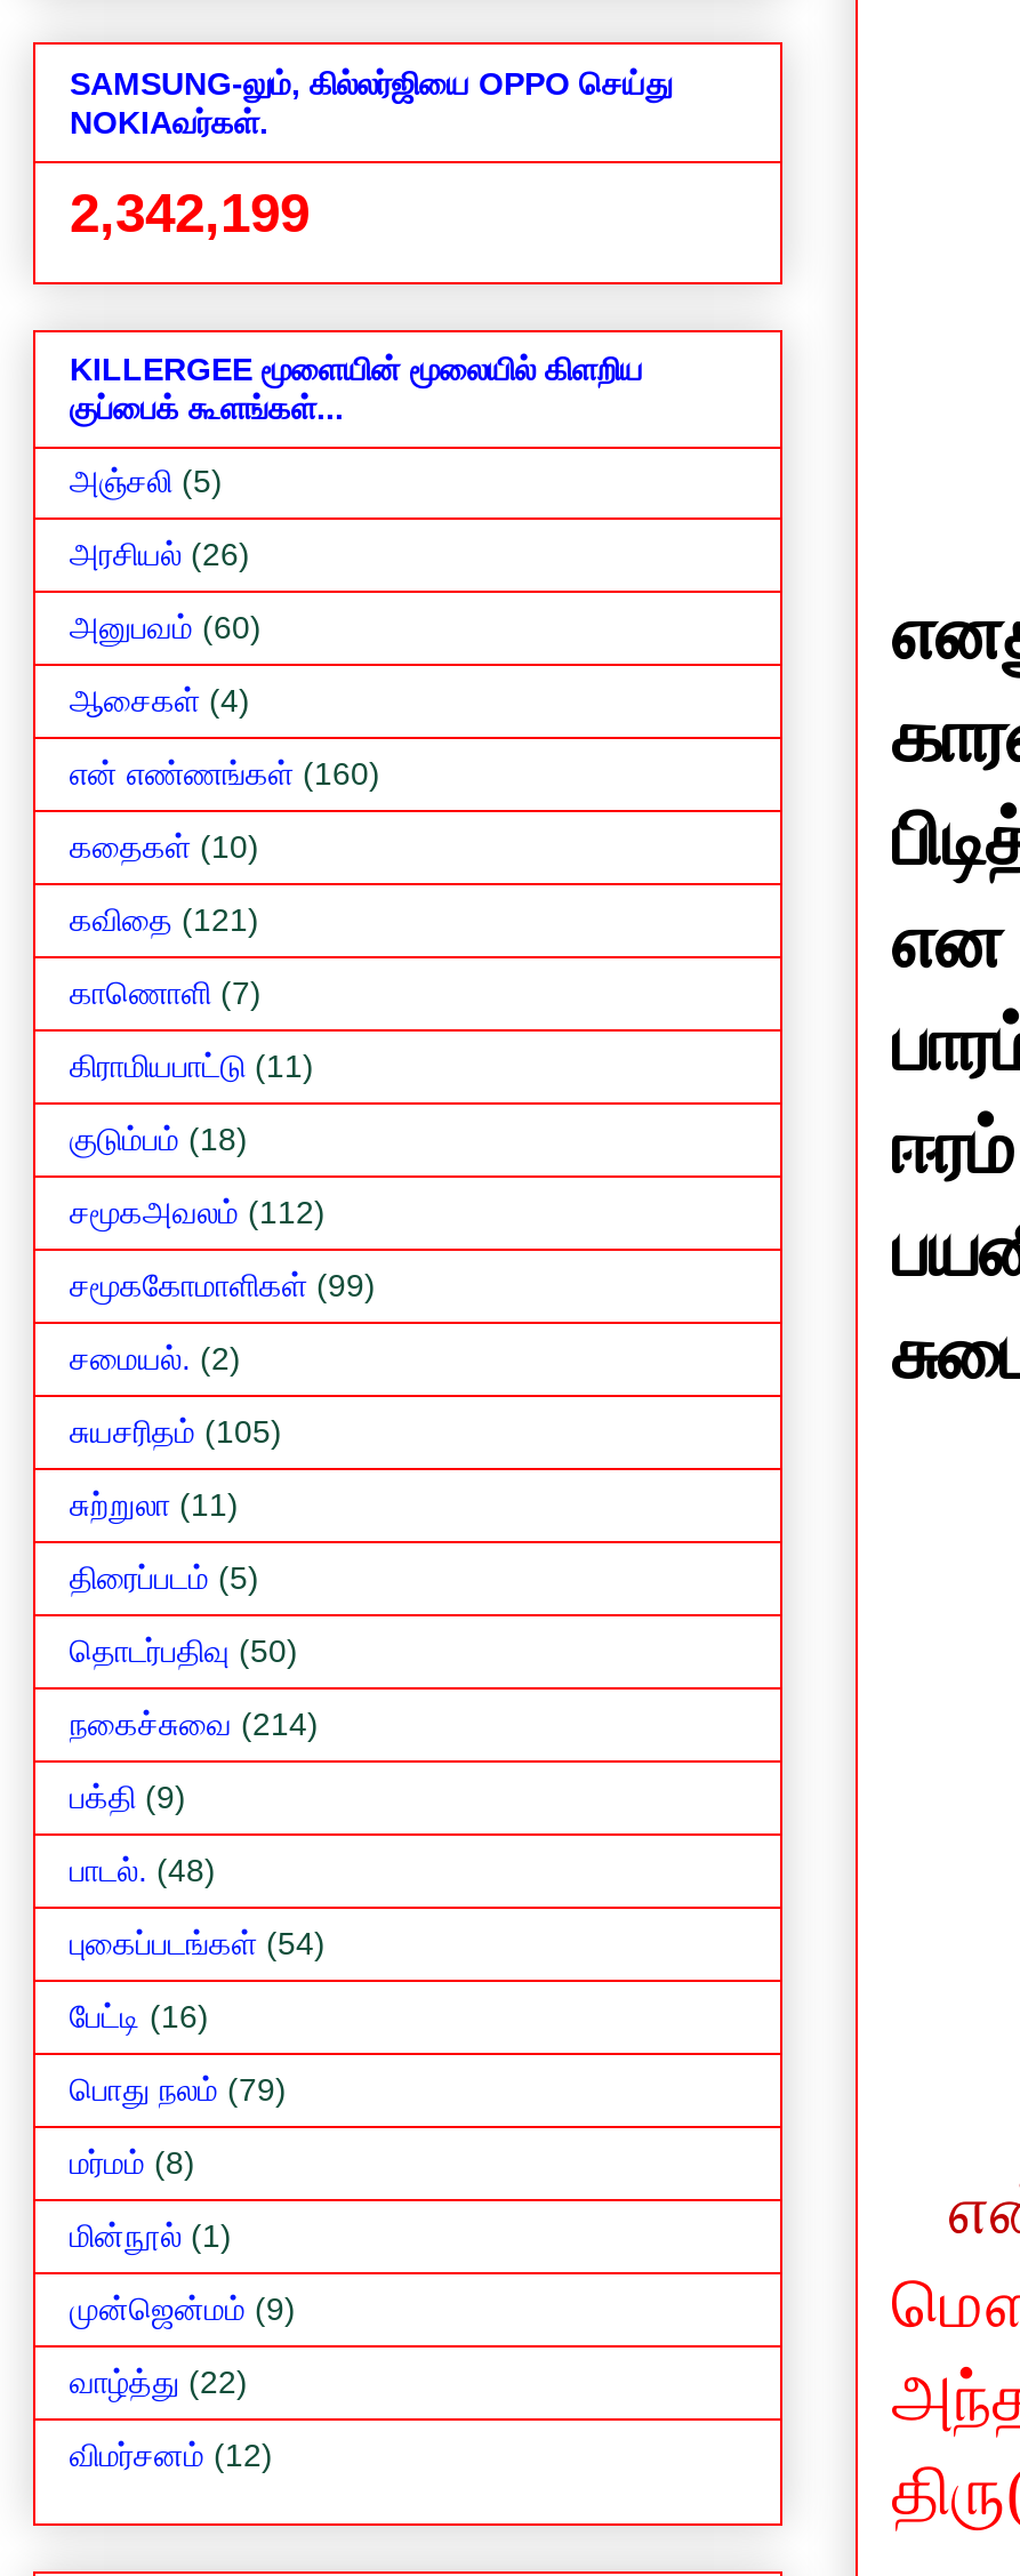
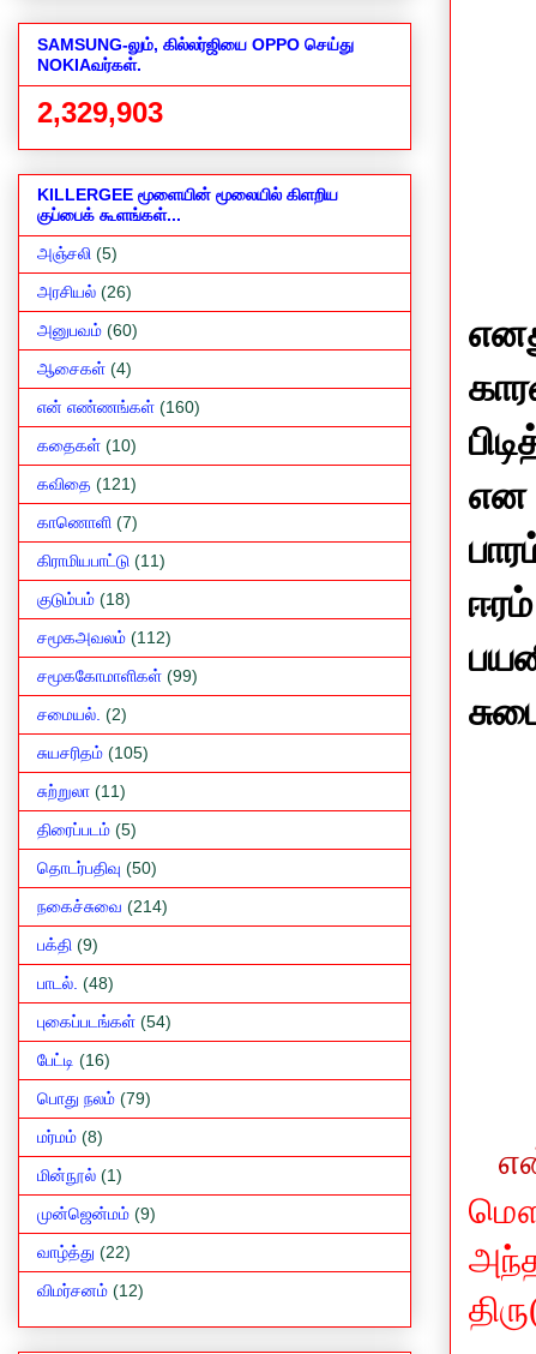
- 2,342,199
+ 2,329,903
